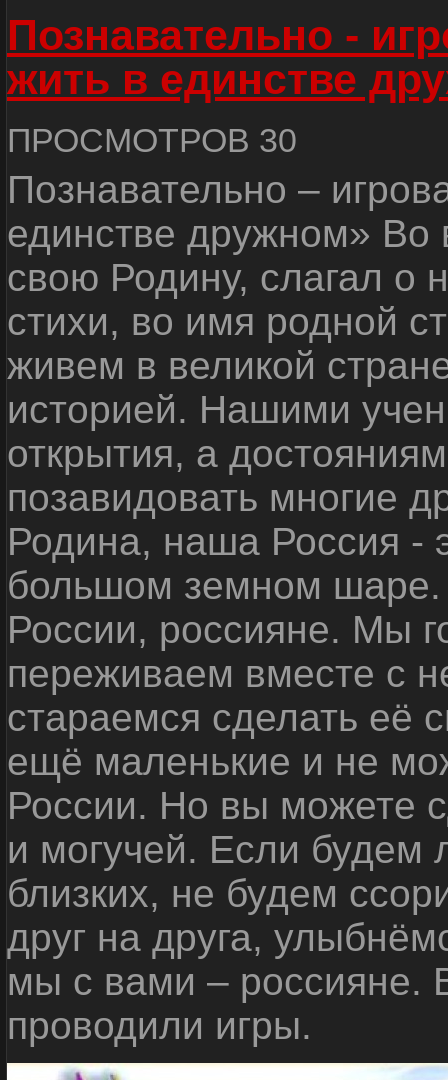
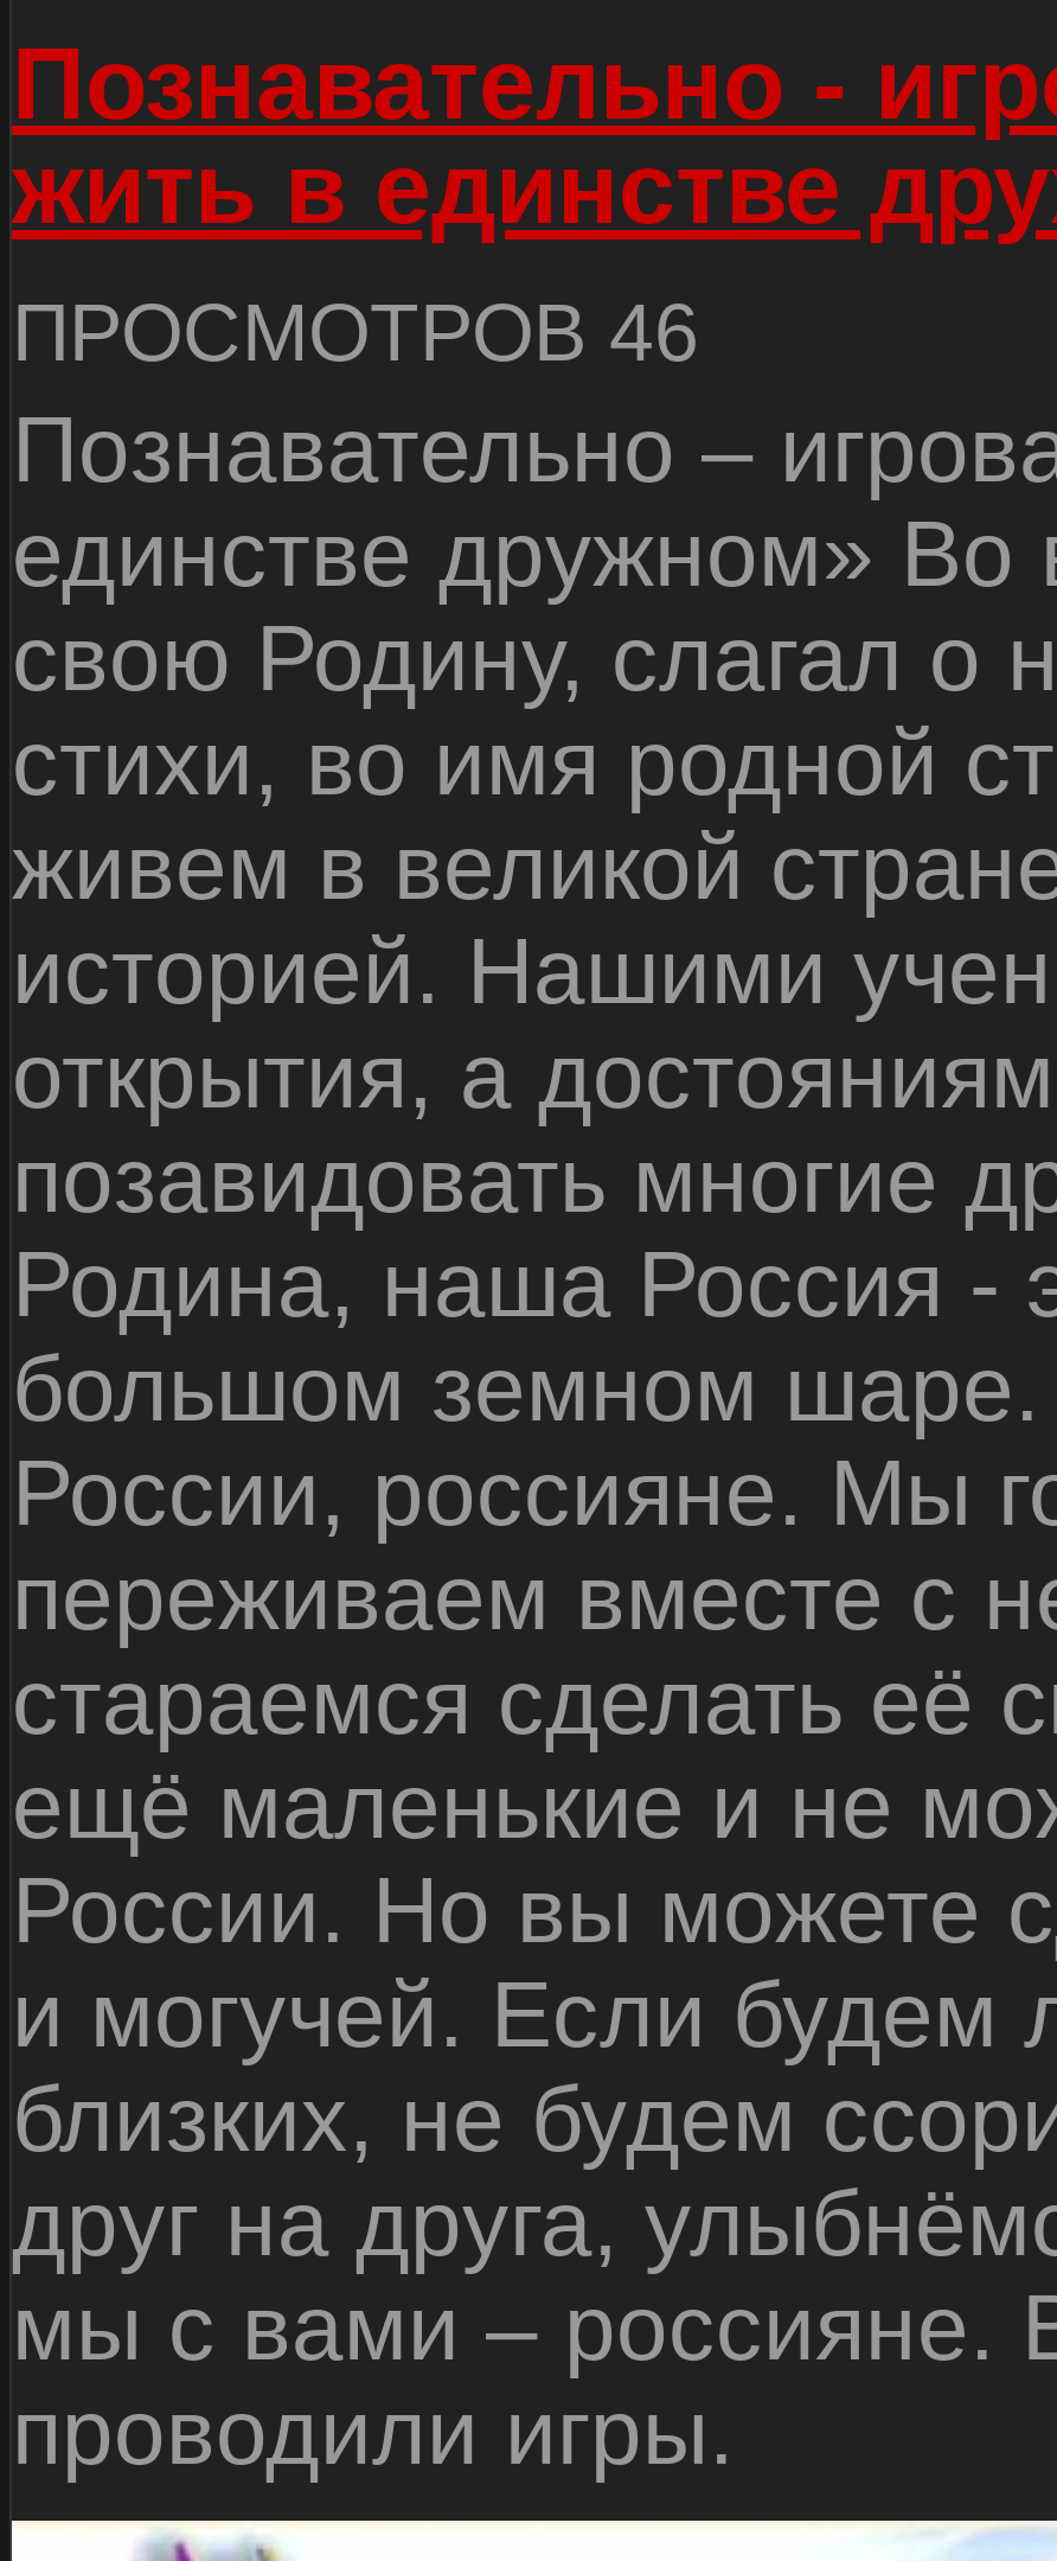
- ПРОСМОТРОВ 30
+ ПРОСМОТРОВ 46
